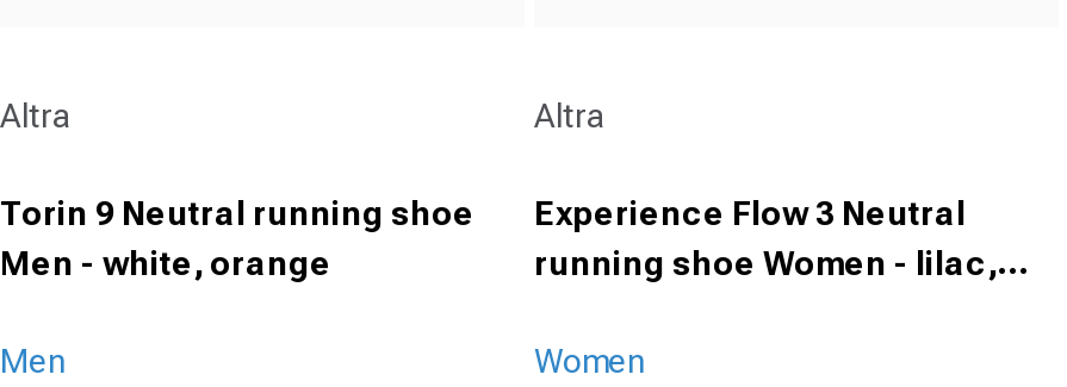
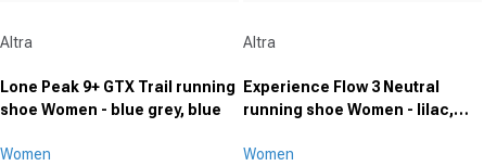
- Torin 9 Neutral running shoe
- Men - white, orange
+ Lone Peak 9+ GTX Trail running
+ shoe Women - blue grey, blue

- Men
+ Women
